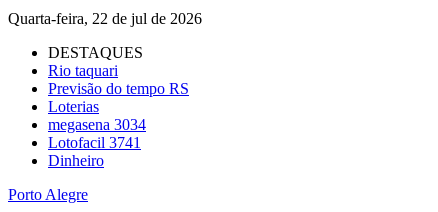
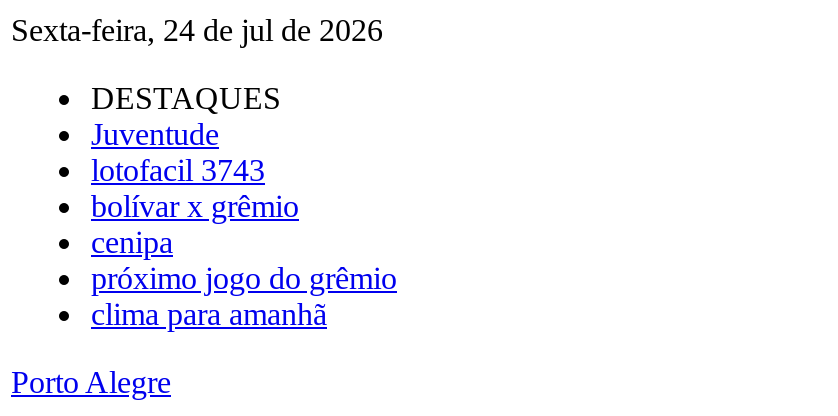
- Quarta-feira, 22 de jul de 2026
+ Sexta-feira, 24 de jul de 2026

- Rio taquari
- Previsão do tempo RS
- Loterias
- megasena 3034
- Lotofacil 3741
- Dinheiro
+ Juventude
+ lotofacil 3743
+ bolívar x grêmio
+ cenipa
+ próximo jogo do grêmio
+ clima para amanhã
